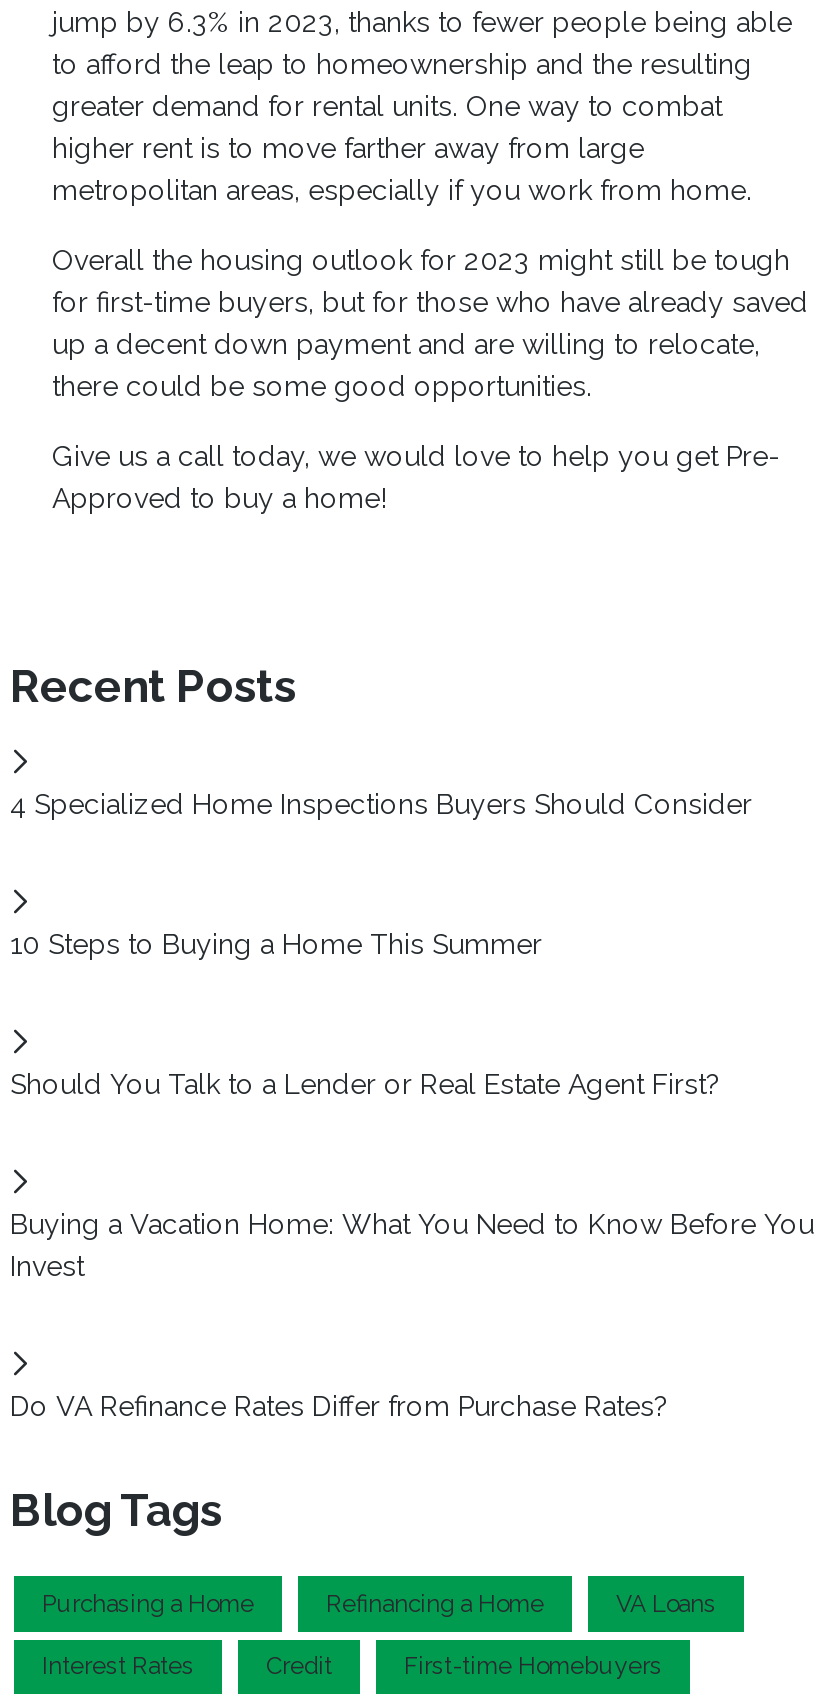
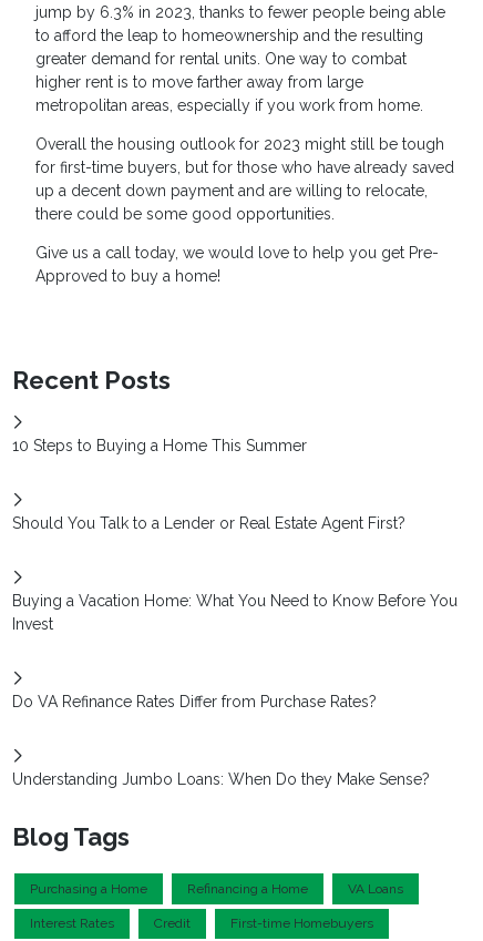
- 4 Specialized Home Inspections Buyers Should Consider

moved up: 10 Steps to Buying a Home This Summer | Should You Talk to a Lender or Real Estate Agent First? | Buying a Vacation Home: What You Need to Know Before You | Invest | Do VA Refinance Rates Differ from Purchase Rates?

+ Understanding Jumbo Loans: When Do they Make Sense?
